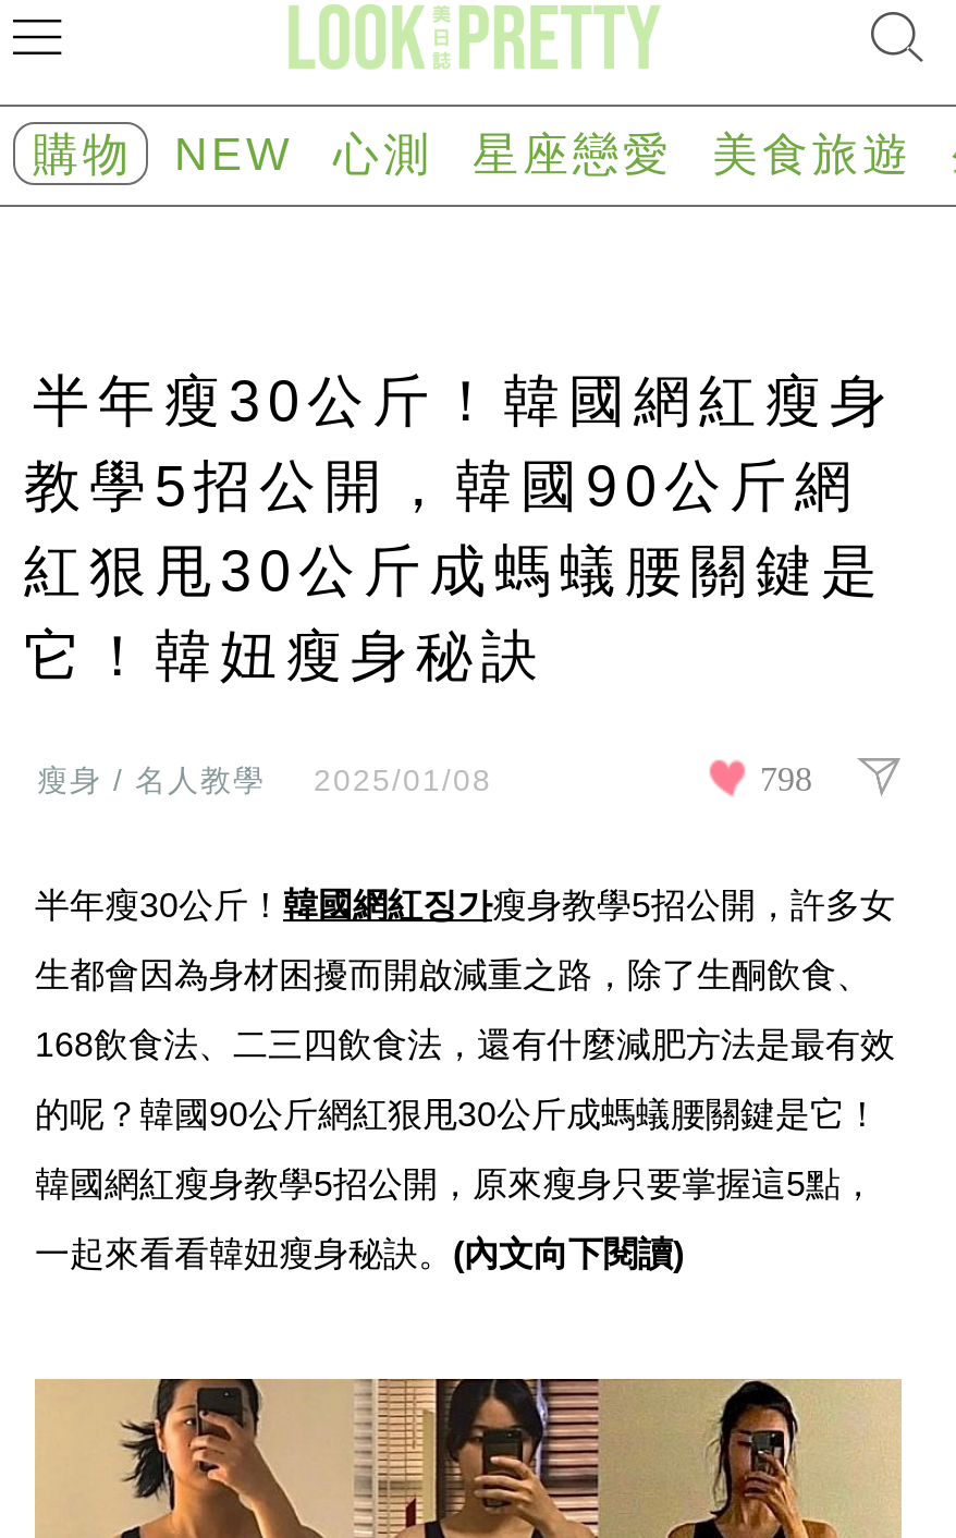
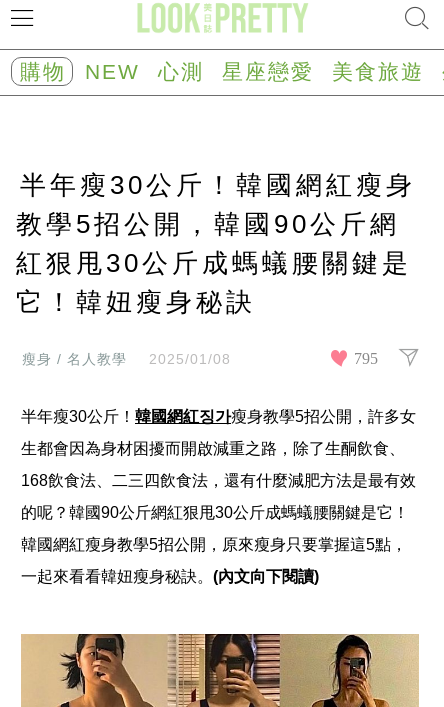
- 798
+ 795
